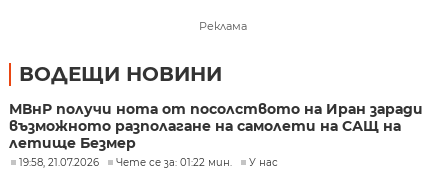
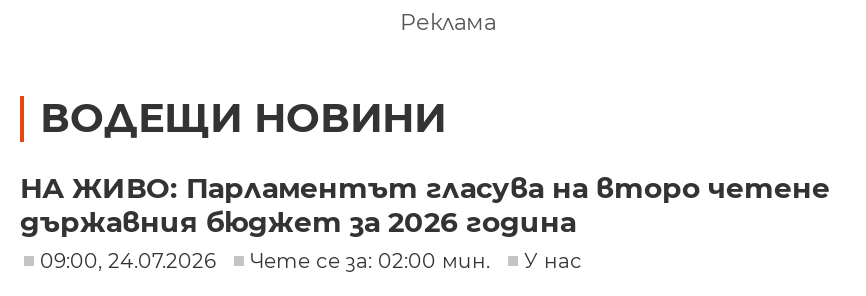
- МВнР получи нота от посолството на Иран заради
- възможното разполагане на самолети на САЩ на
- летище Безмер
- 19:58, 21.07.2026
- Чете се за: 01:22 мин.
+ НА ЖИВО: Парламентът гласува на второ четене
+ държавния бюджет за 2026 година
+ 09:00, 24.07.2026
+ Чете се за: 02:00 мин.
